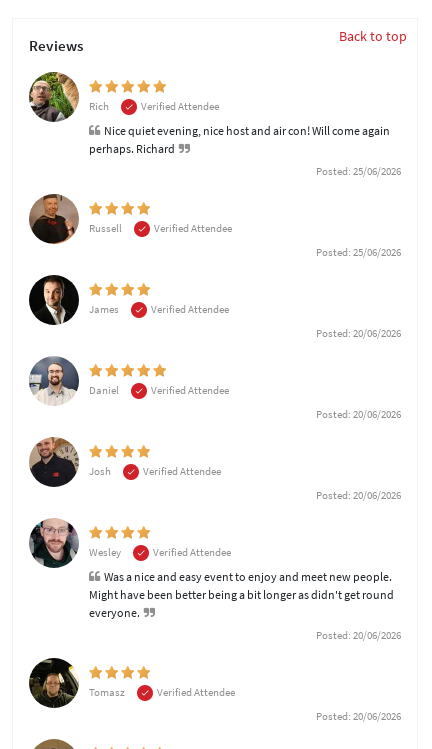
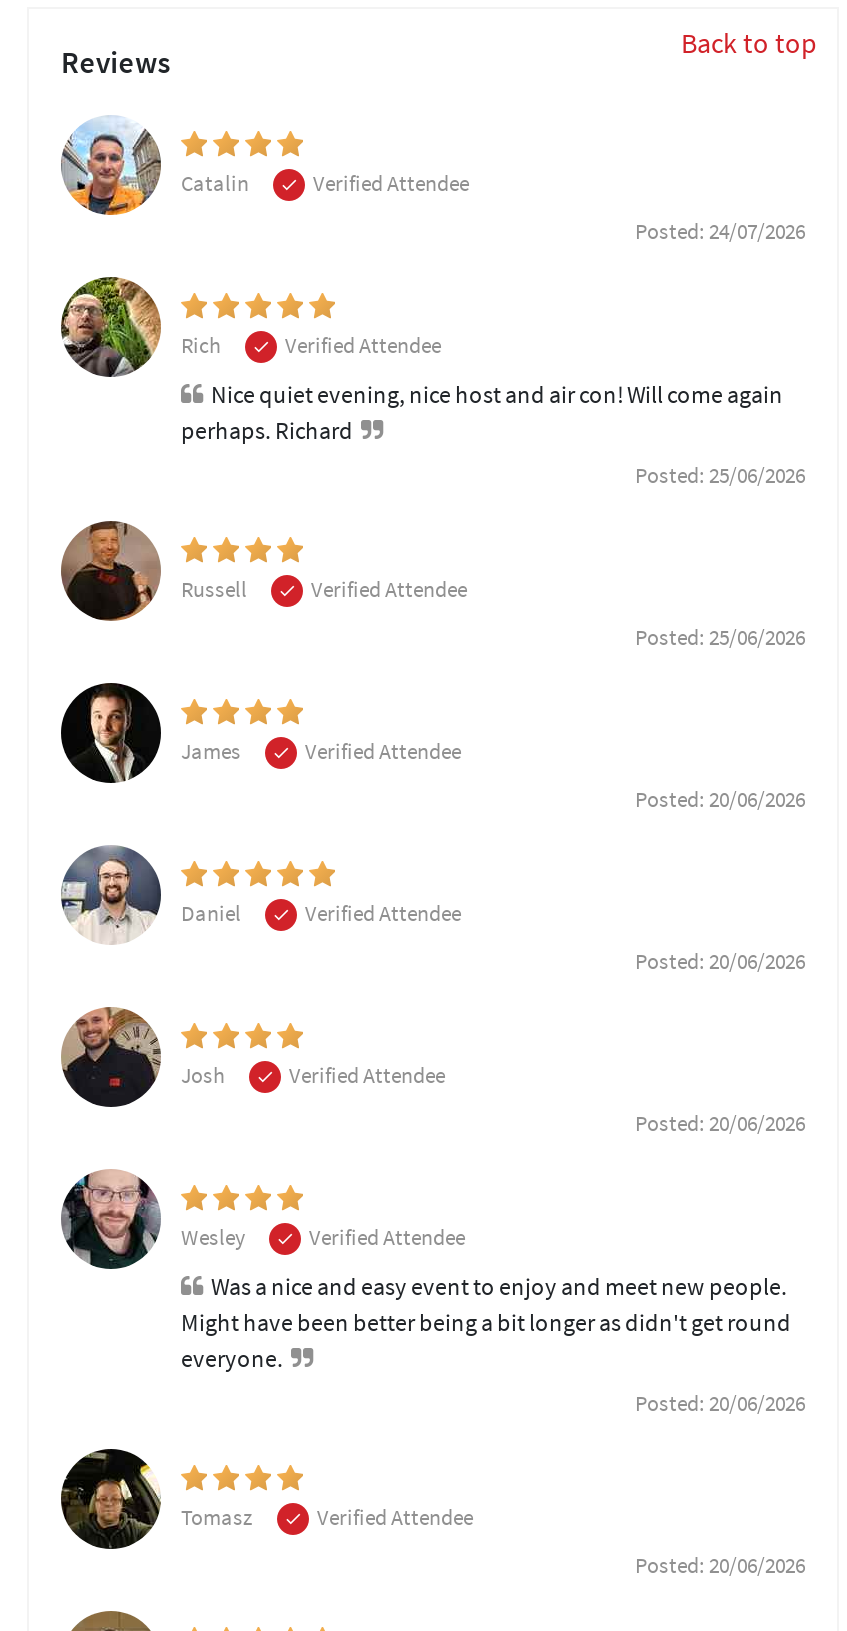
+ [image]
+ Catalin
+ Verified Attendee
+ Posted: 24/07/2026
